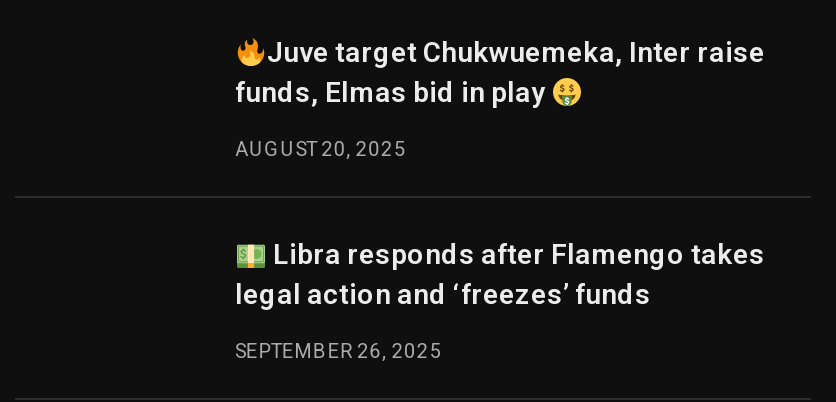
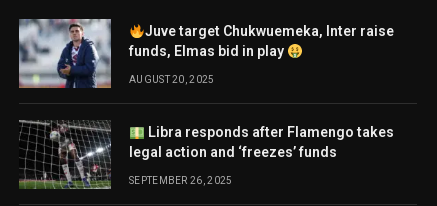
+ [image]

+ [image]
